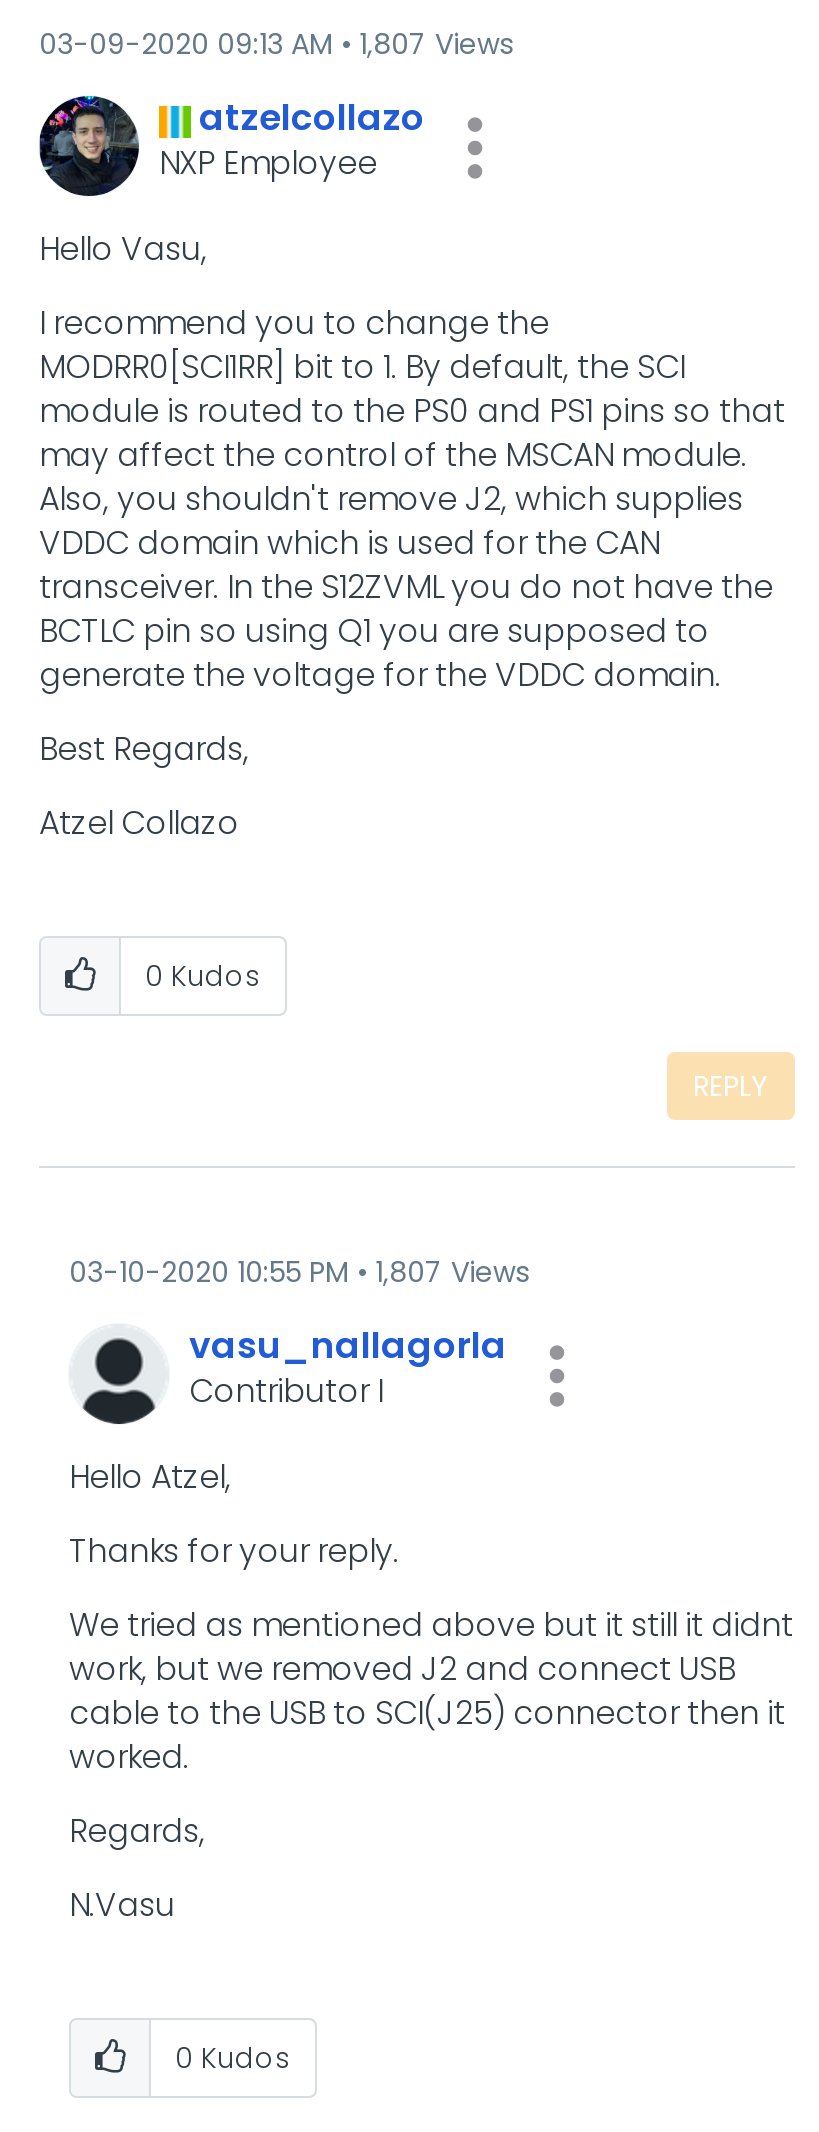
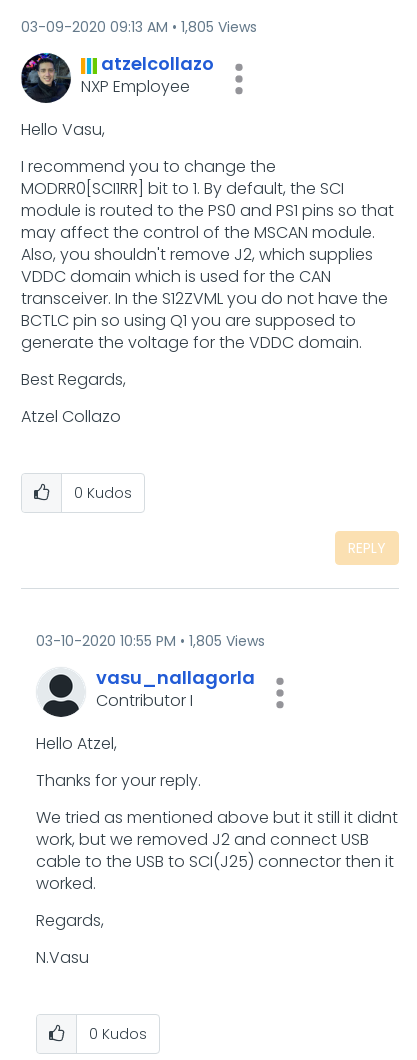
- 03-09-2020 09:13 AM 1,807 Views
+ 03-09-2020 09:13 AM 1,805 Views

- 03-10-2020 10:55 PM 1,807 Views
+ 03-10-2020 10:55 PM 1,805 Views
